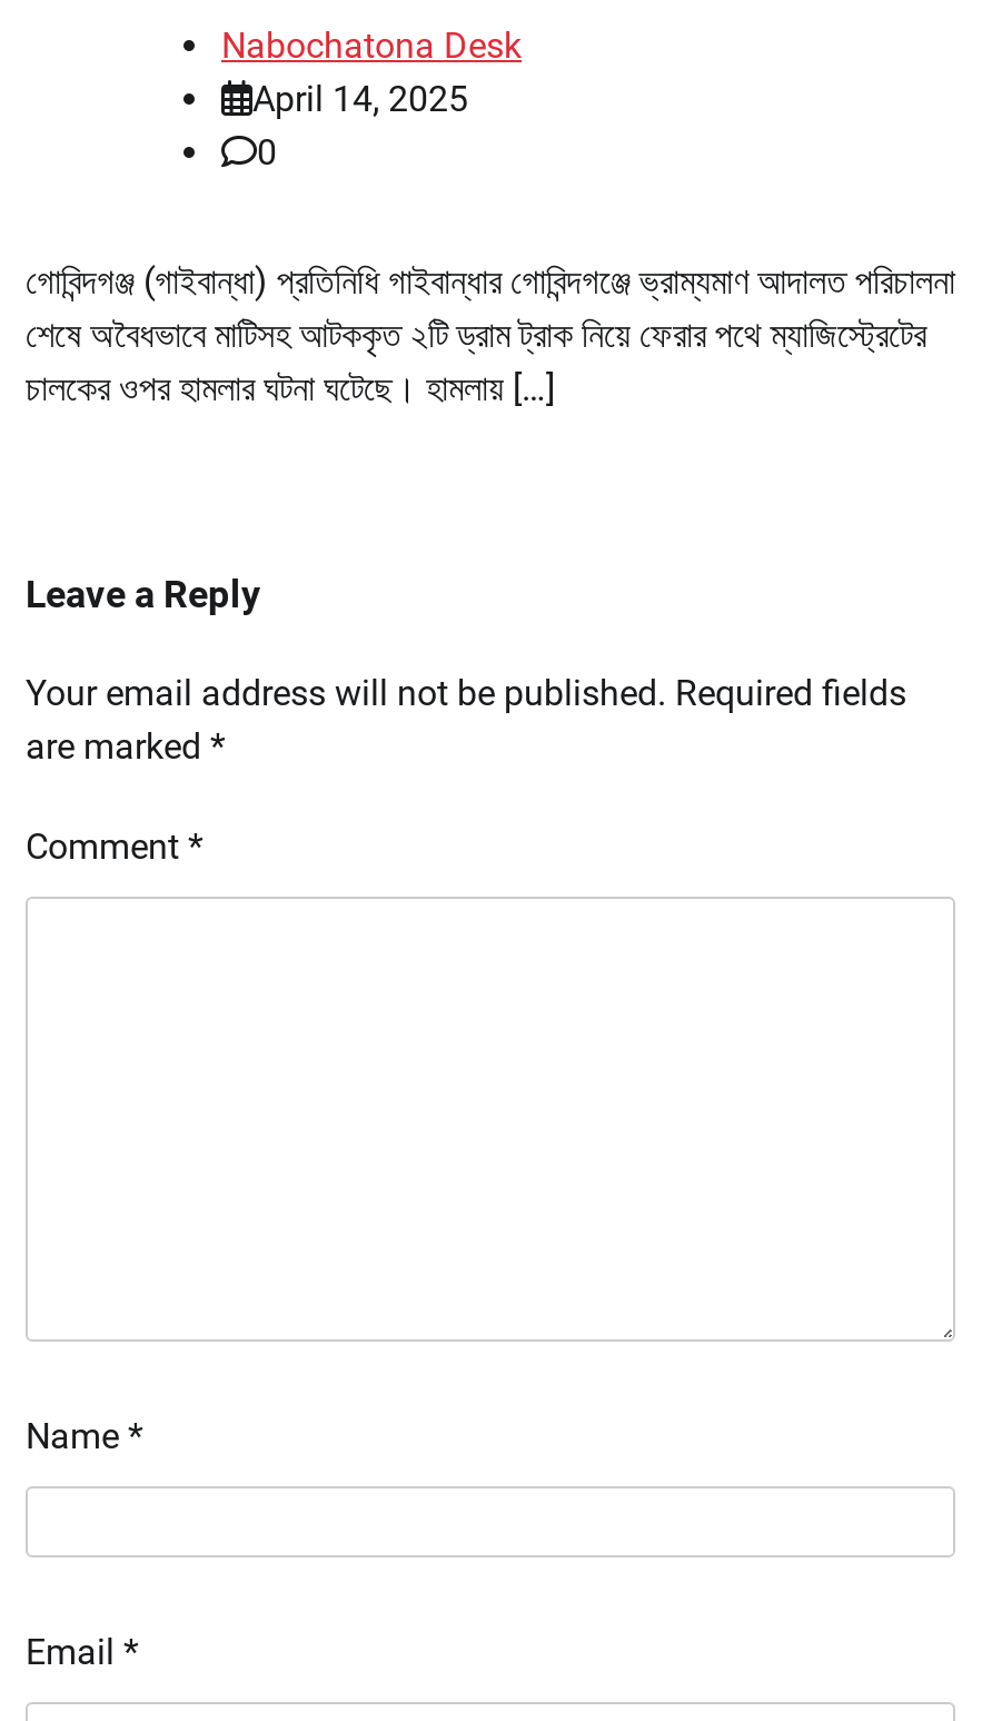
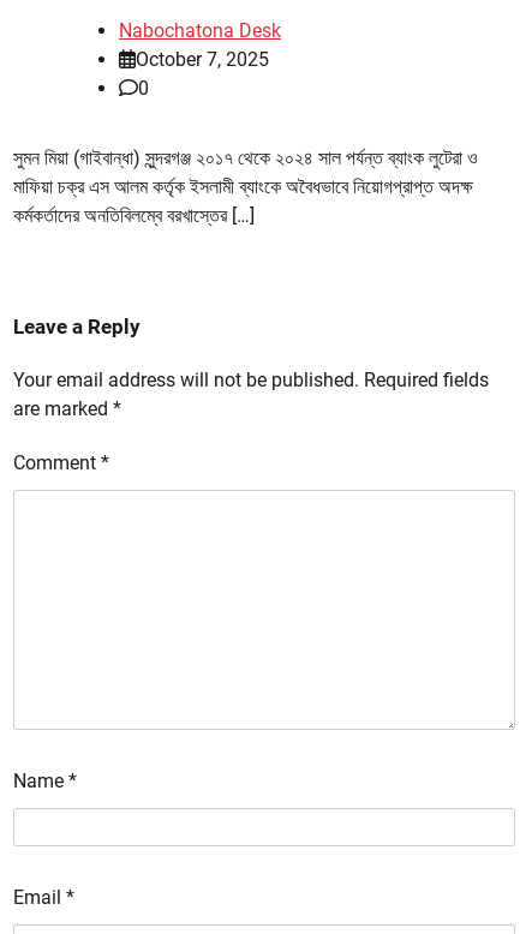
- April 14, 2025
+ October 7, 2025

- গোবিন্দগঞ্জ (গাইবান্ধা) প্রতিনিধি গাইবান্ধার গোবিন্দগঞ্জে ভ্রাম্যমাণ আদালত পরিচালনা
- শেষে অবৈধভাবে মাটিসহ আটককৃত ২টি ড্রাম ট্রাক নিয়ে ফেরার পথে ম্যাজিস্ট্রেটের
- চালকের ওপর হামলার ঘটনা ঘটেছে। হামলায় […]
+ সুমন মিয়া (গাইবান্ধা) সুন্দরগঞ্জ ২০১৭ থেকে ২০২৪ সাল পর্যন্ত ব্যাংক লুটেরা ও
+ মাফিয়া চক্র এস আলম কর্তৃক ইসলামী ব্যাংকে অবৈধভাবে নিয়োগপ্রাপ্ত অদক্ষ
+ কর্মকর্তাদের অনতিবিলম্বে বরখাস্তের […]
